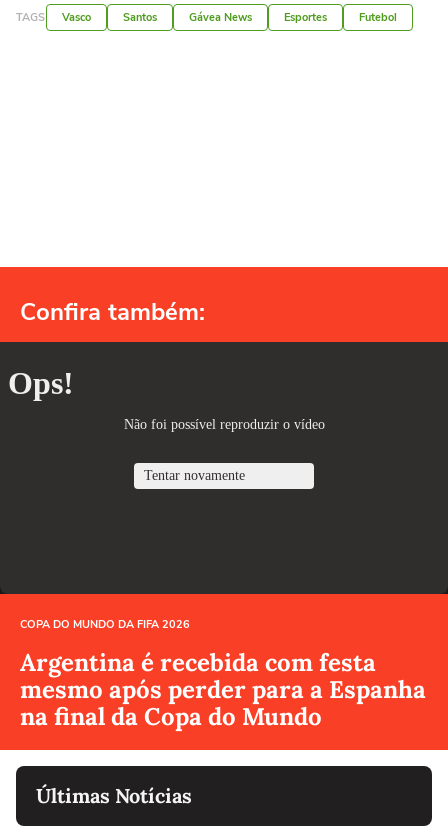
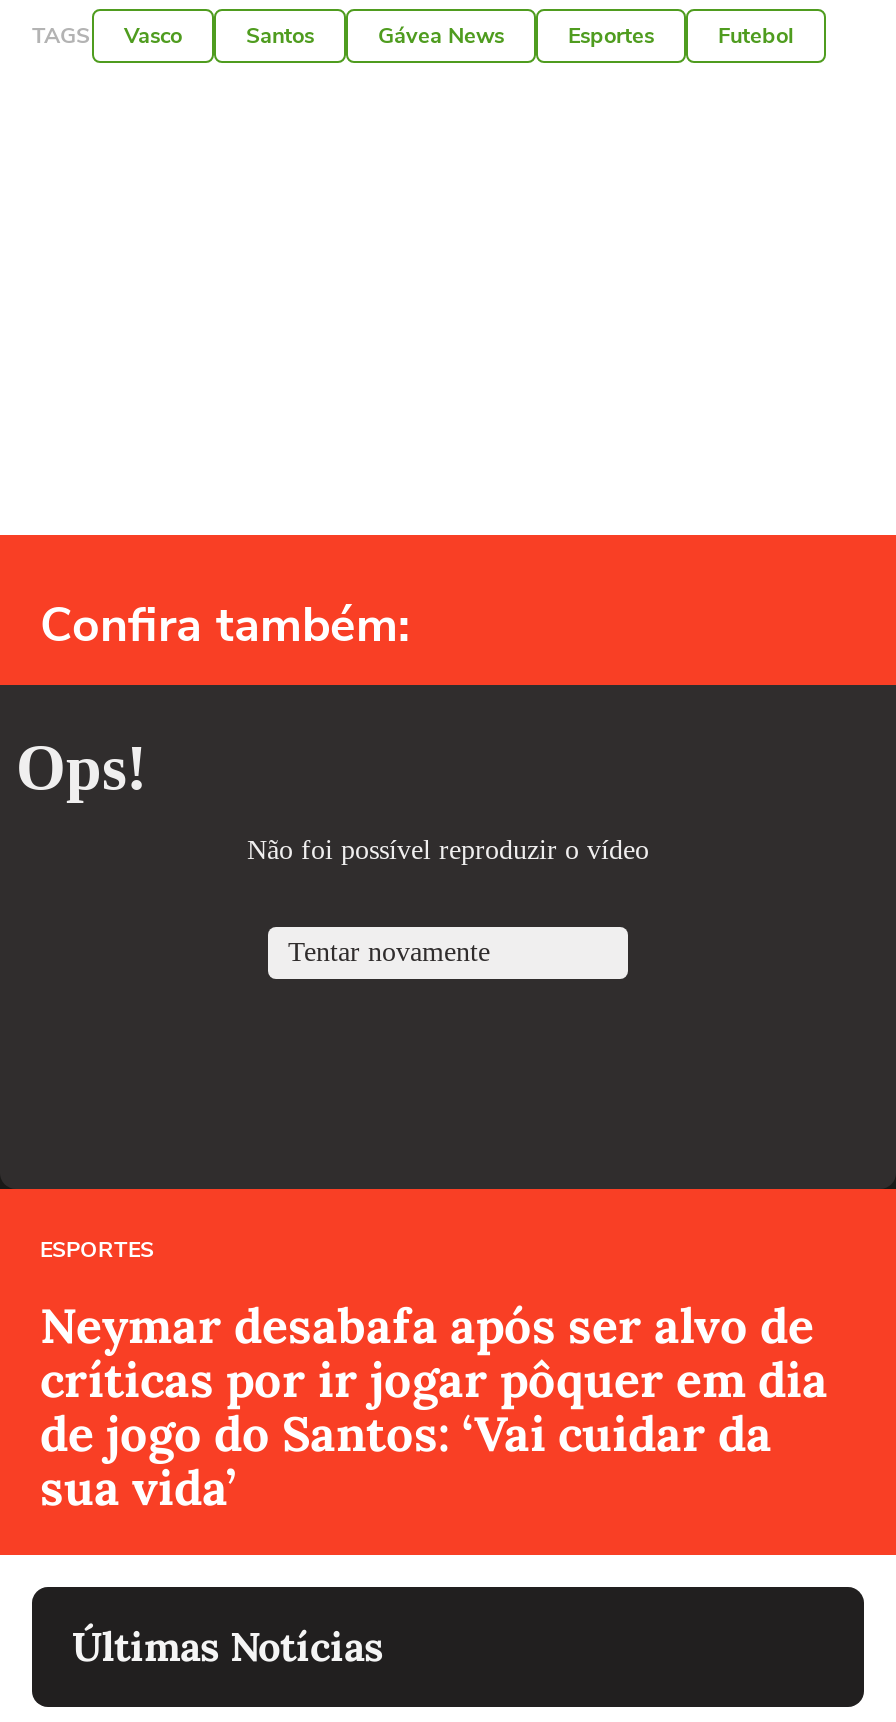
- COPA DO MUNDO DA FIFA 2026
+ ESPORTES

- Argentina é recebida com festa
- mesmo após perder para a Espanha
- na final da Copa do Mundo
+ Neymar desabafa após ser alvo de
+ críticas por ir jogar pôquer em dia
+ de jogo do Santos: ‘Vai cuidar da
+ sua vida’
